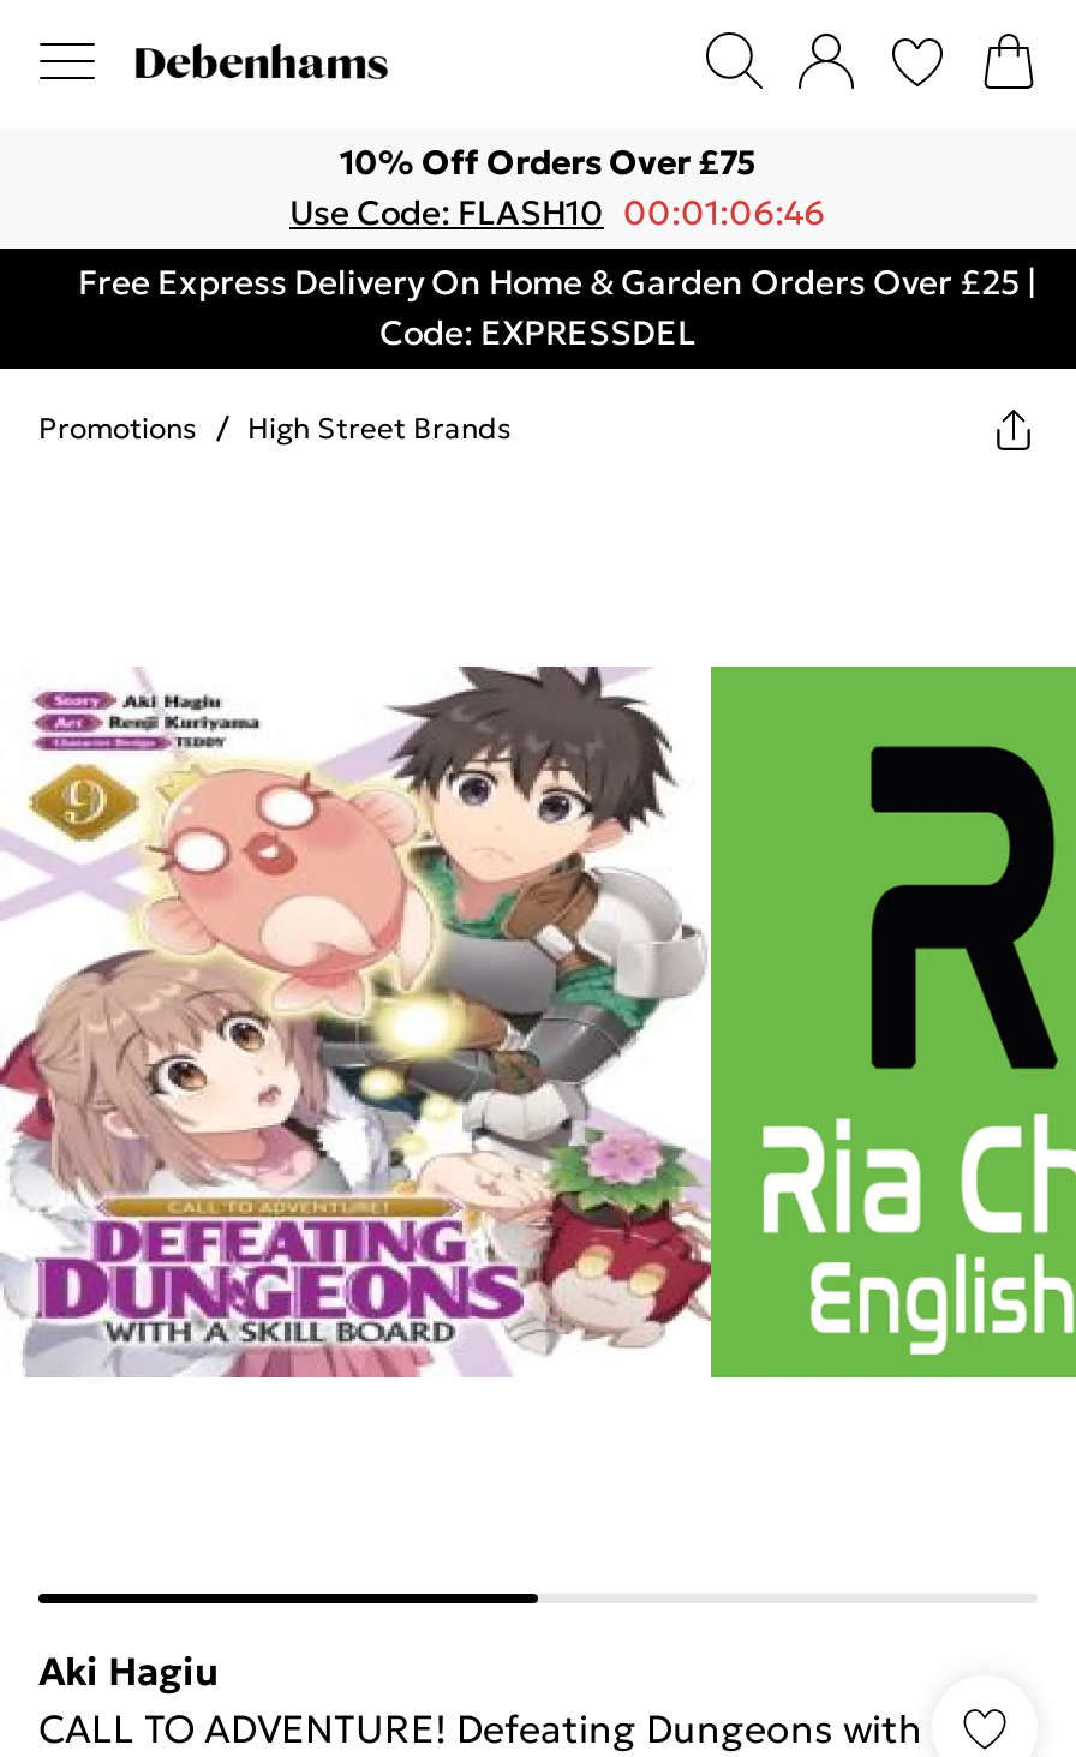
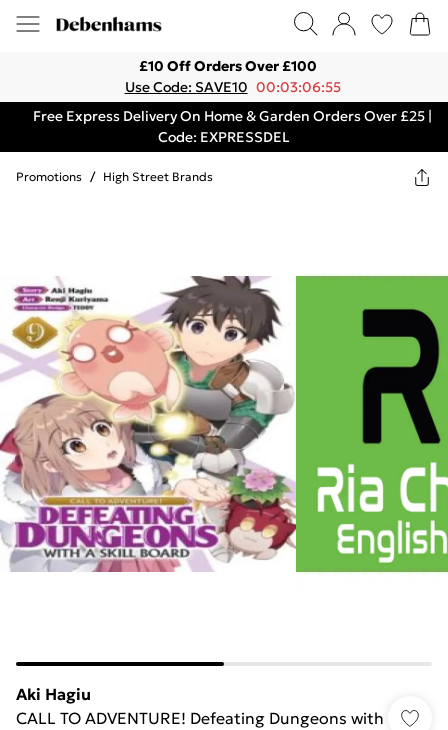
- 10% Off Orders Over £75
+ £10 Off Orders Over £100

- Use Code: FLASH10 00:01:06:46
+ Use Code: SAVE10 00:03:06:55
